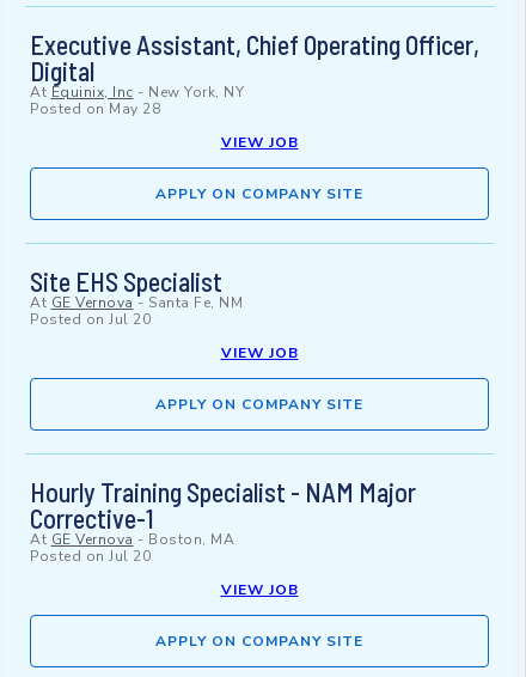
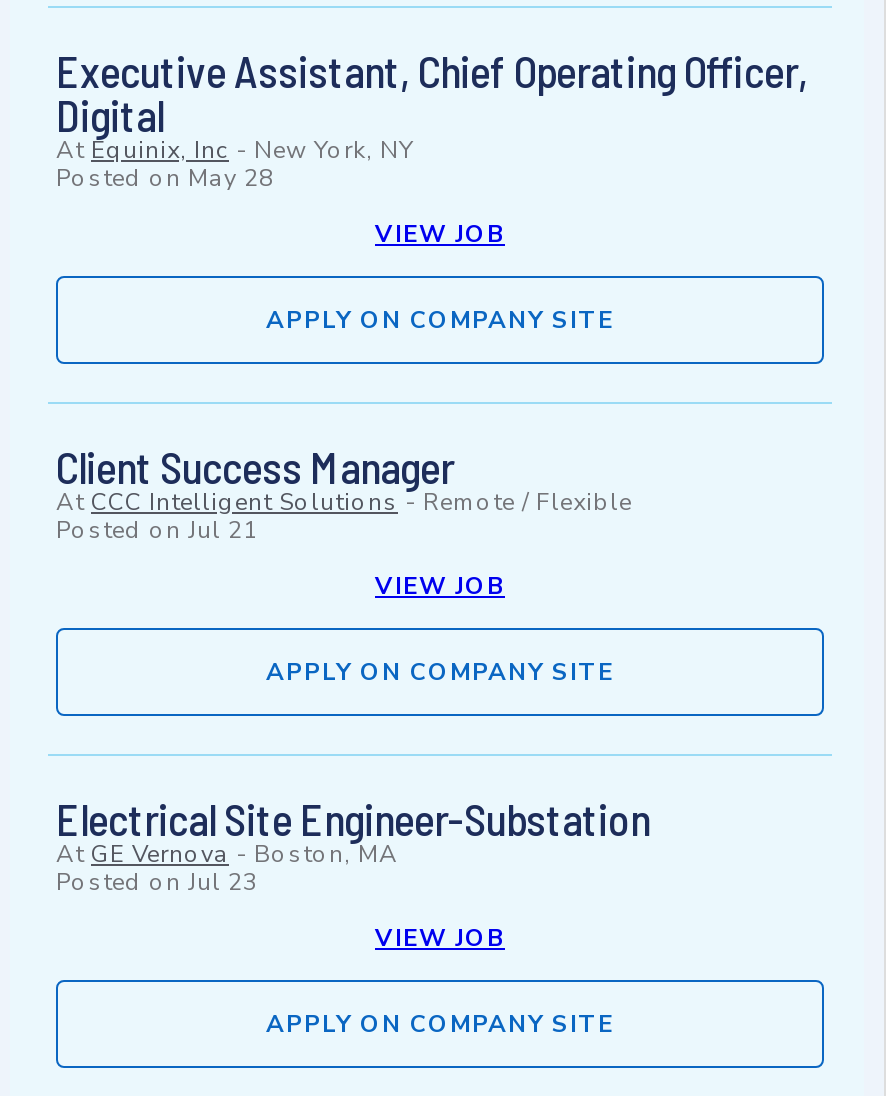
- Site EHS Specialist
- At GE Vernova - Santa Fe, NM
- Posted onJul 20
+ Client Success Manager
+ At CCC Intelligent Solutions - Remote / Flexible
+ Posted onJul 21

- Hourly Training Specialist - NAM Major
- Corrective-1
+ Electrical Site Engineer-Substation

- Posted onJul 20
+ Posted onJul 23
